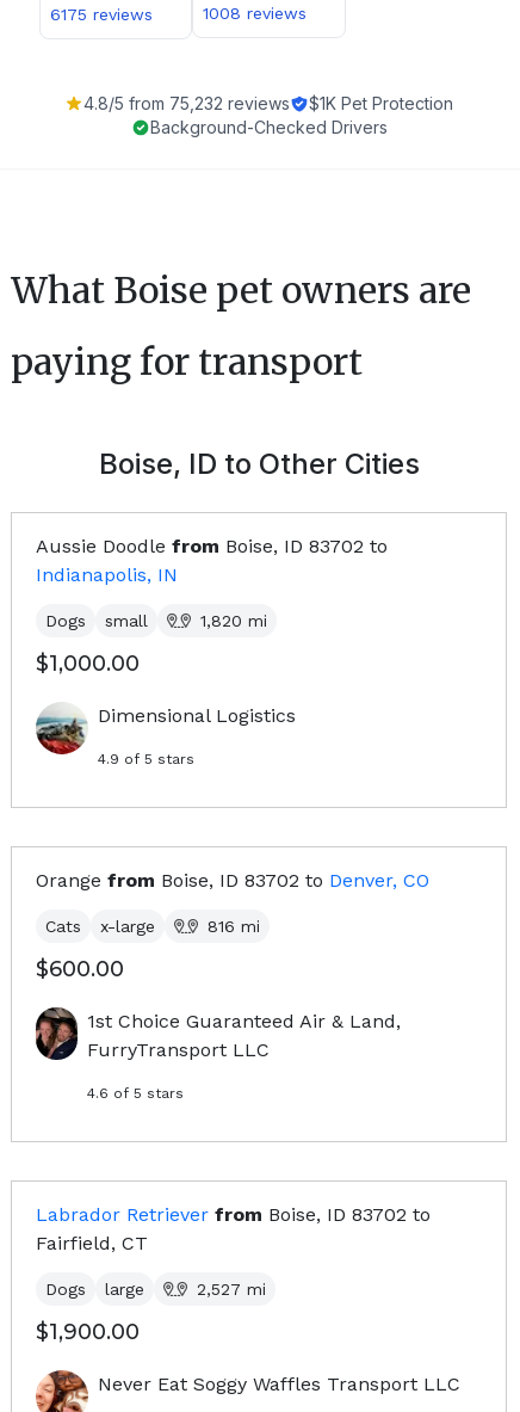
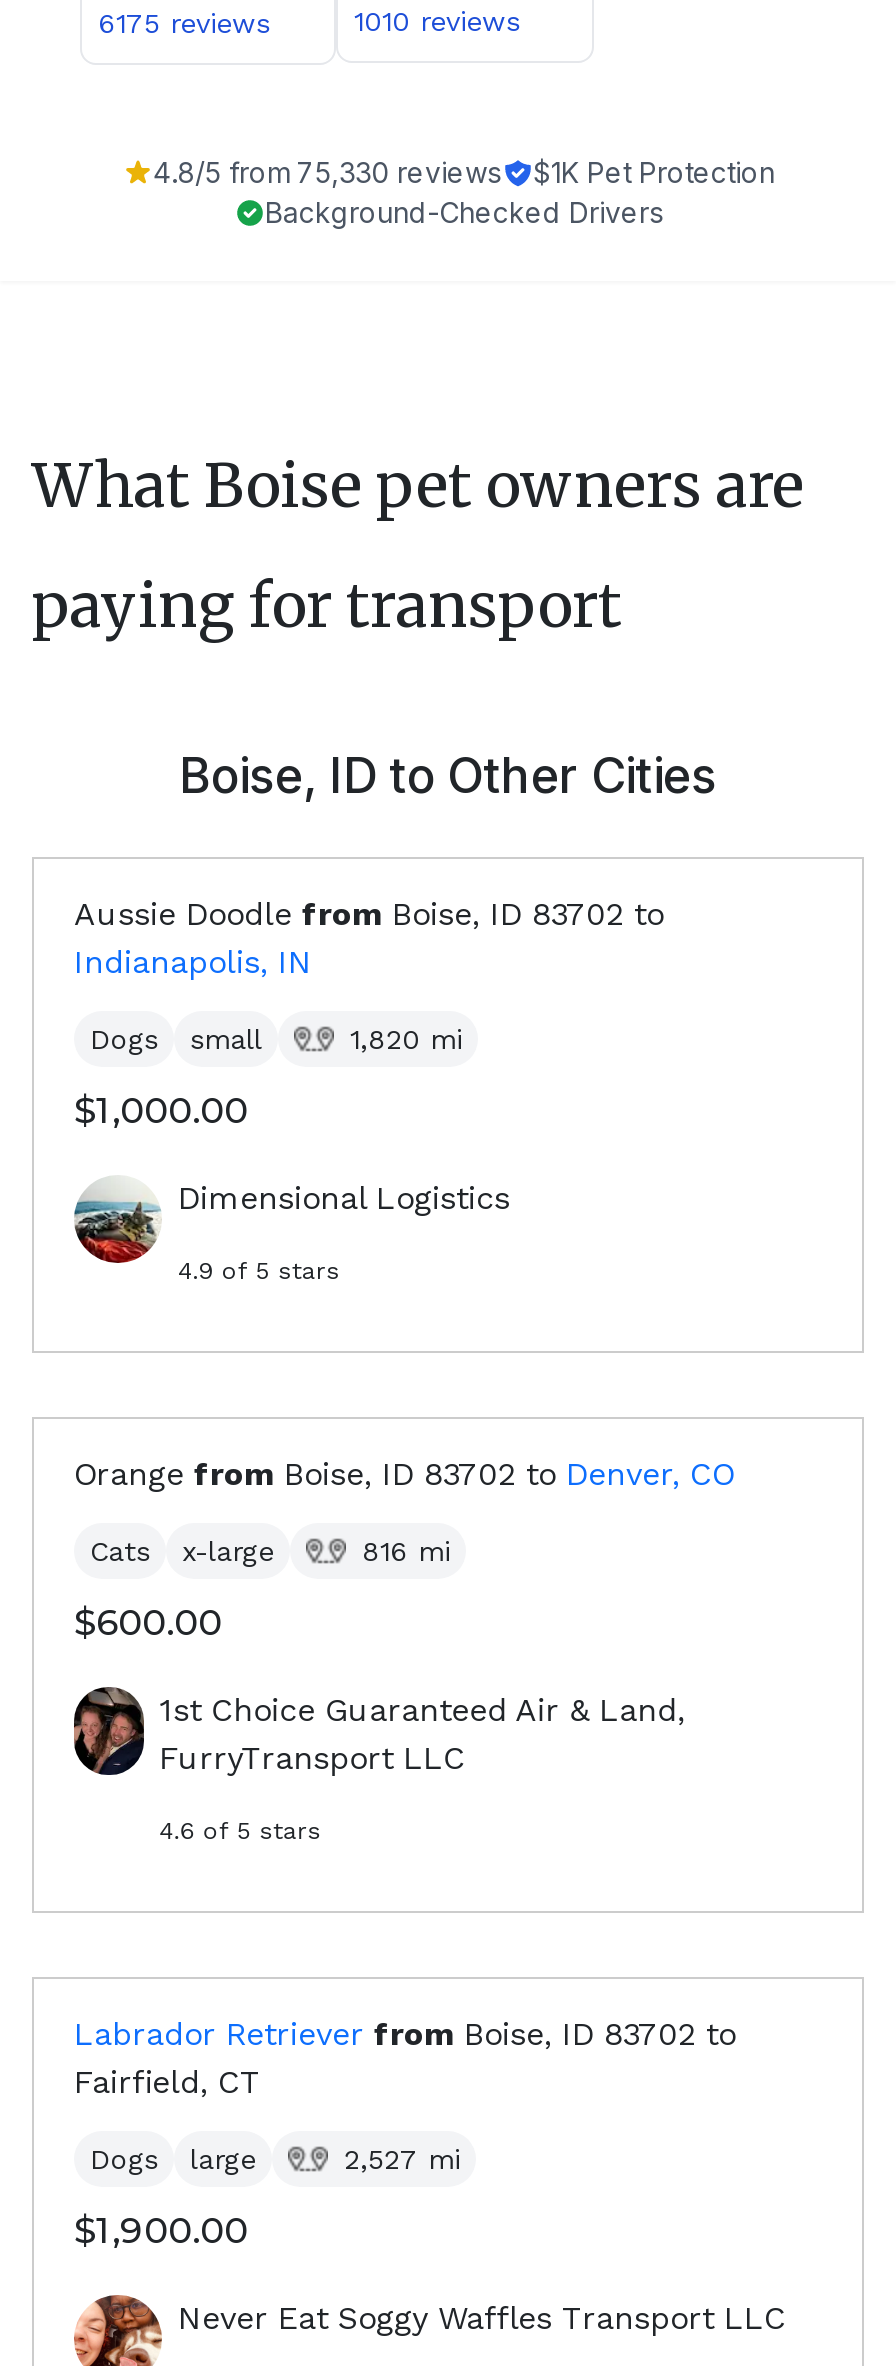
- 1008 reviews
+ 1010 reviews

- 4.8/5 from 75,232 reviews $1K Pet Protection
+ 4.8/5 from 75,330 reviews $1K Pet Protection
